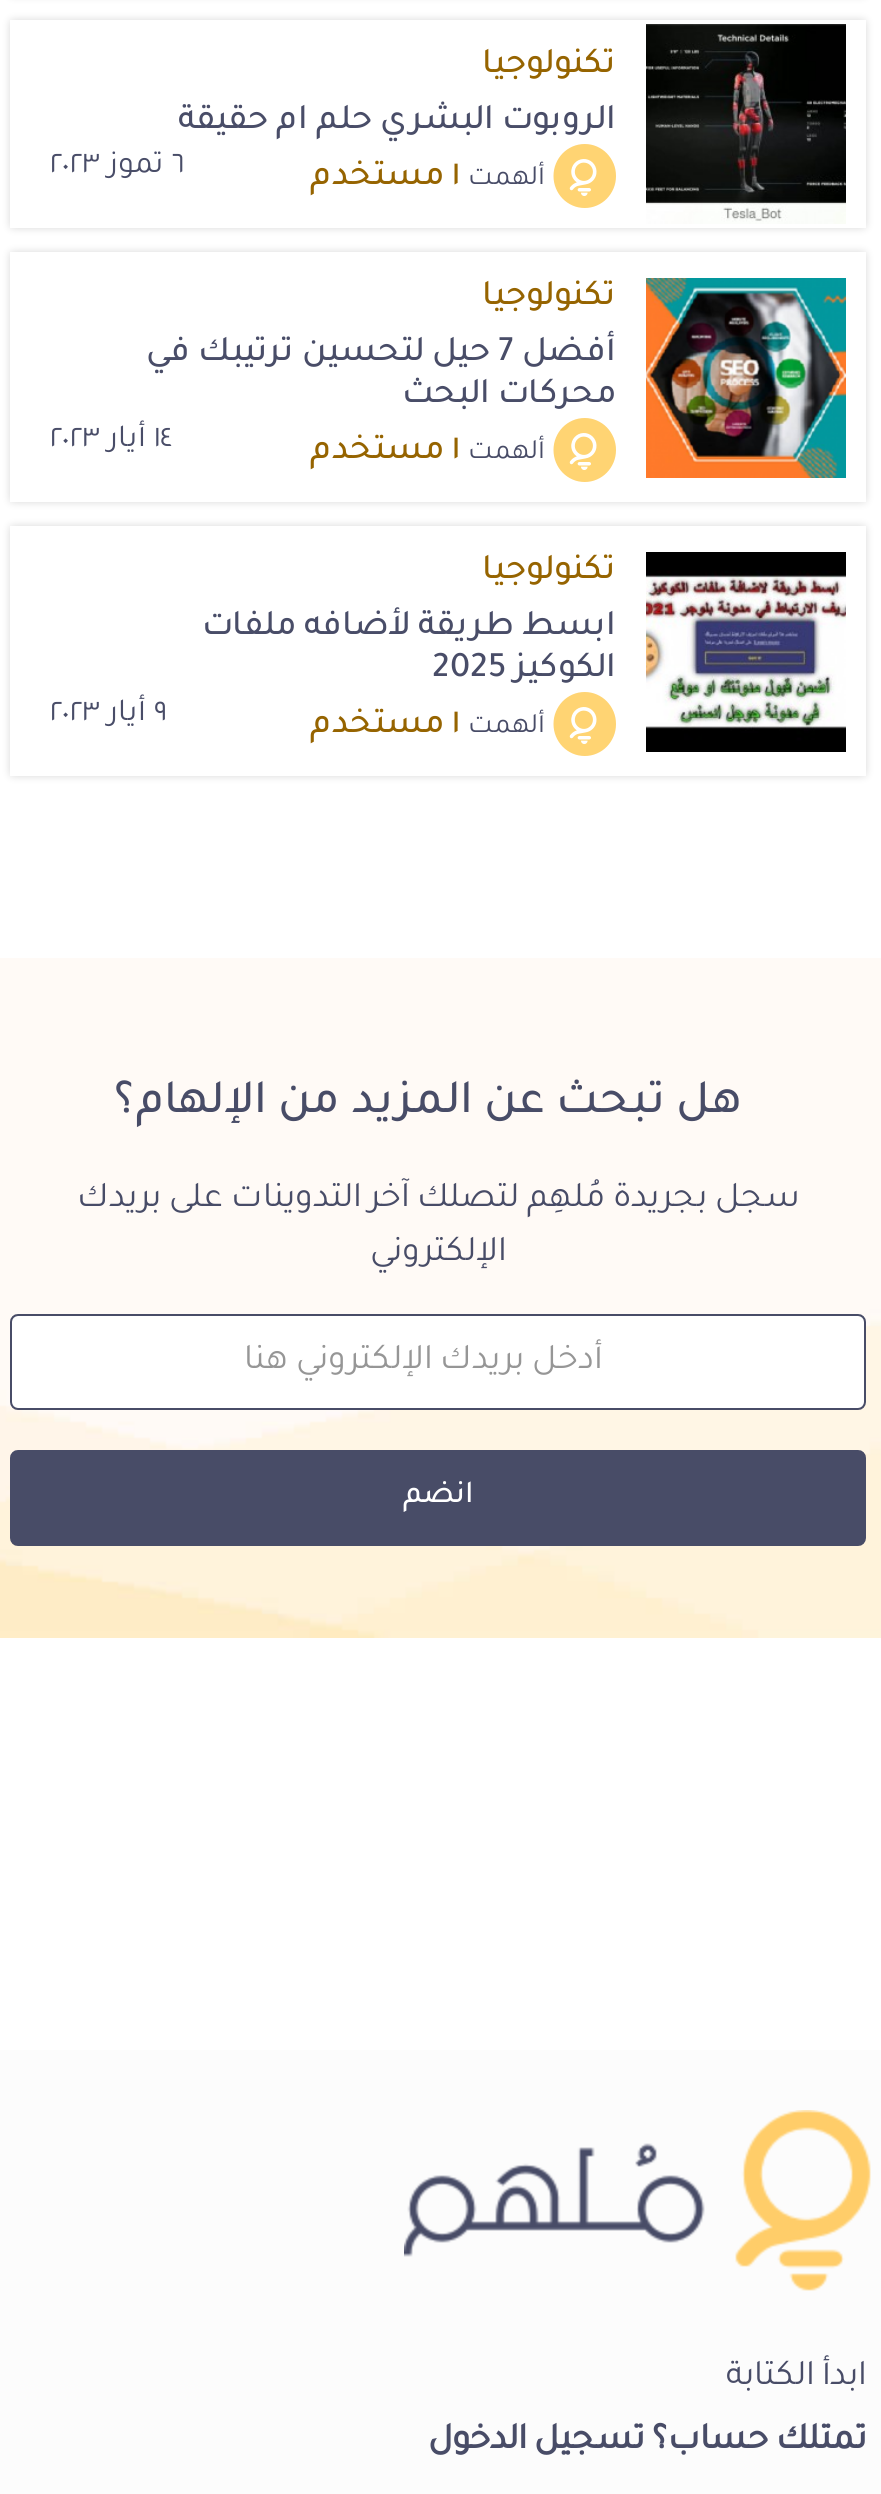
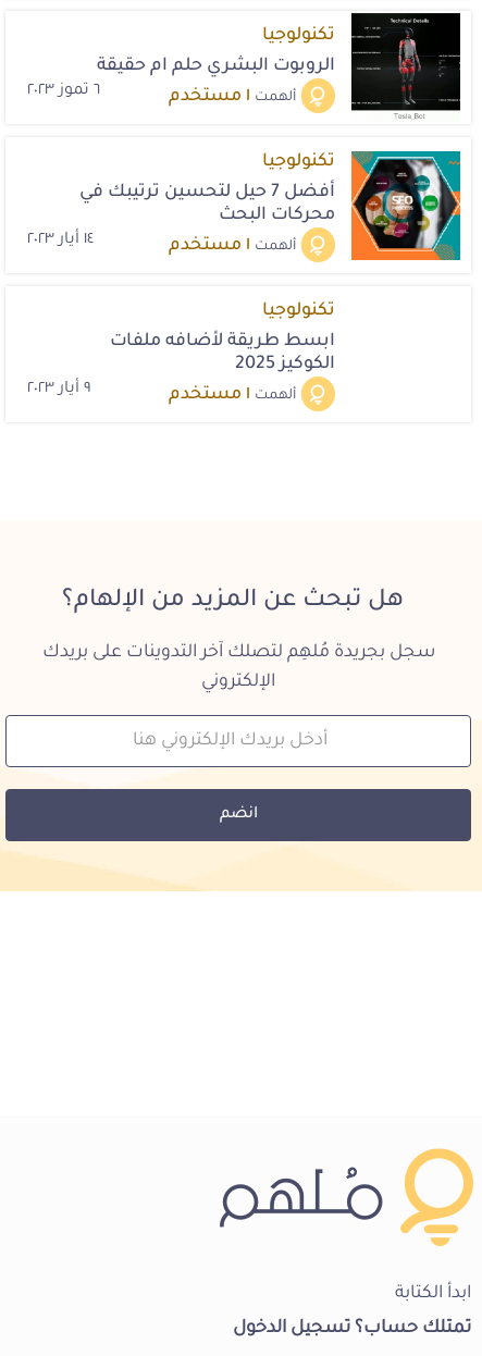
- [image]
